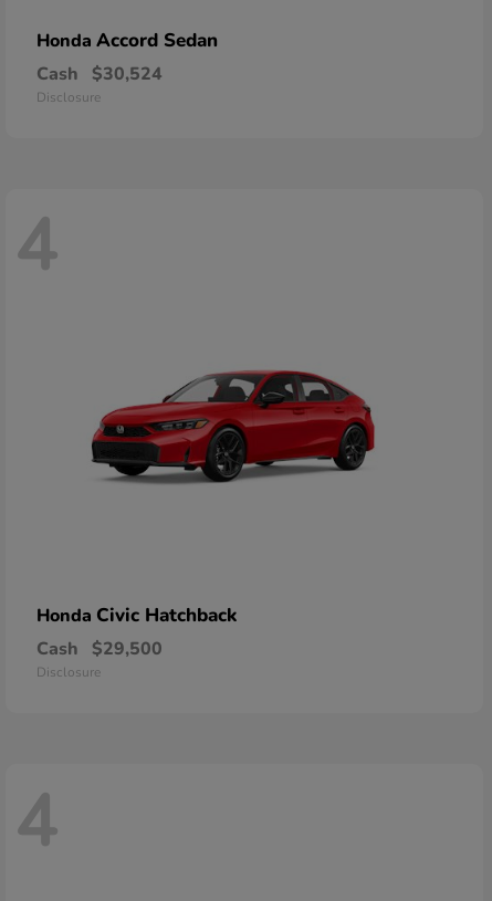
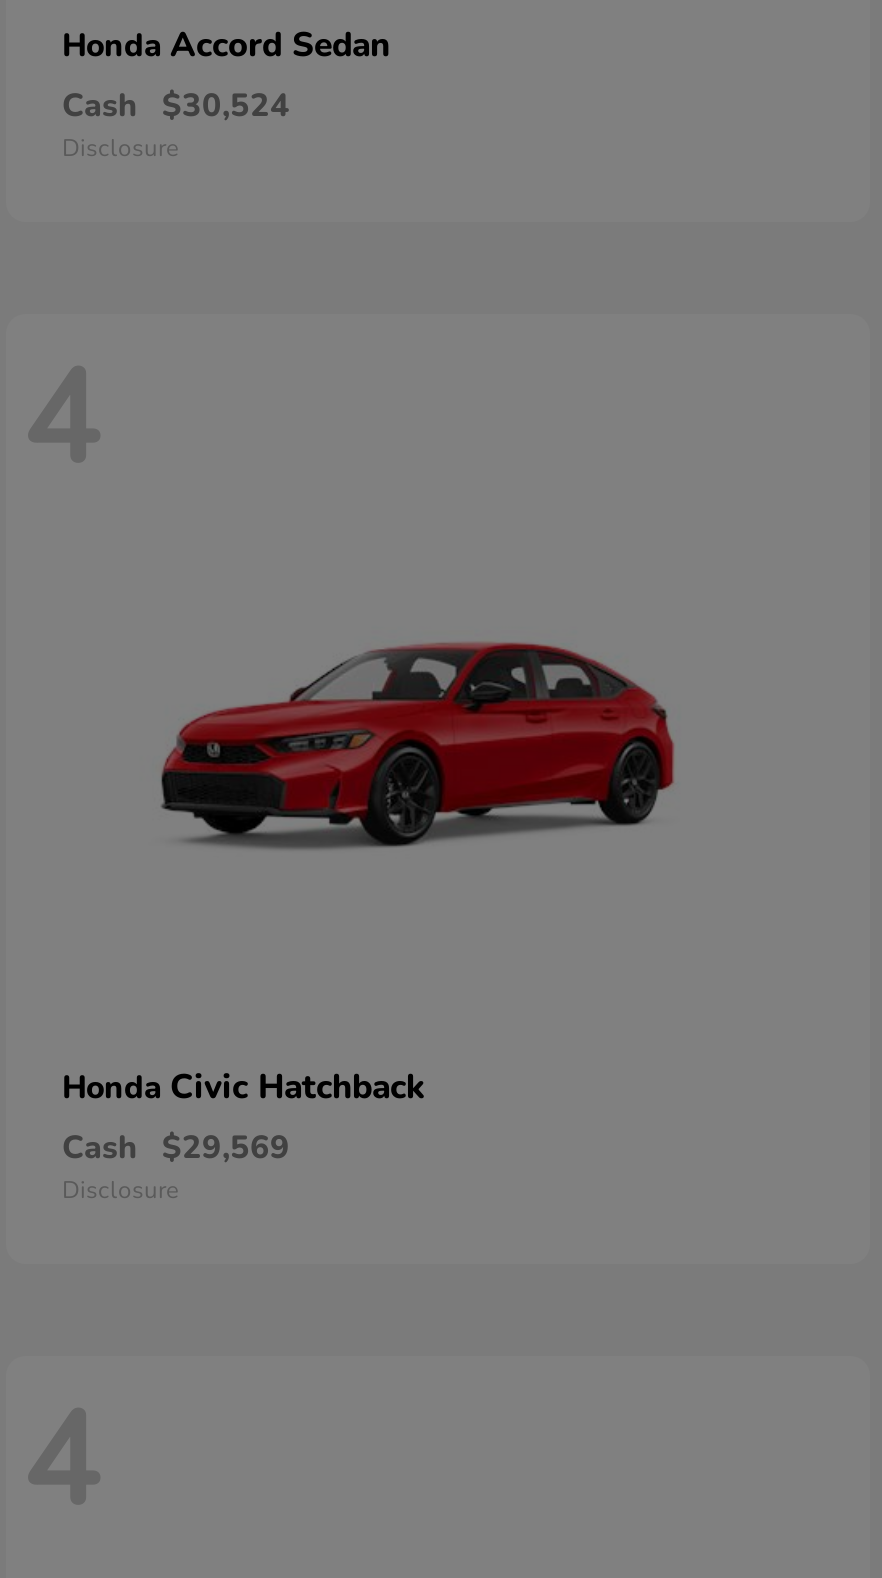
- Cash $29,500
+ Cash $29,569
